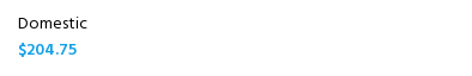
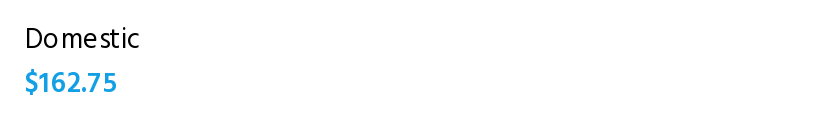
- $204.75
+ $162.75
